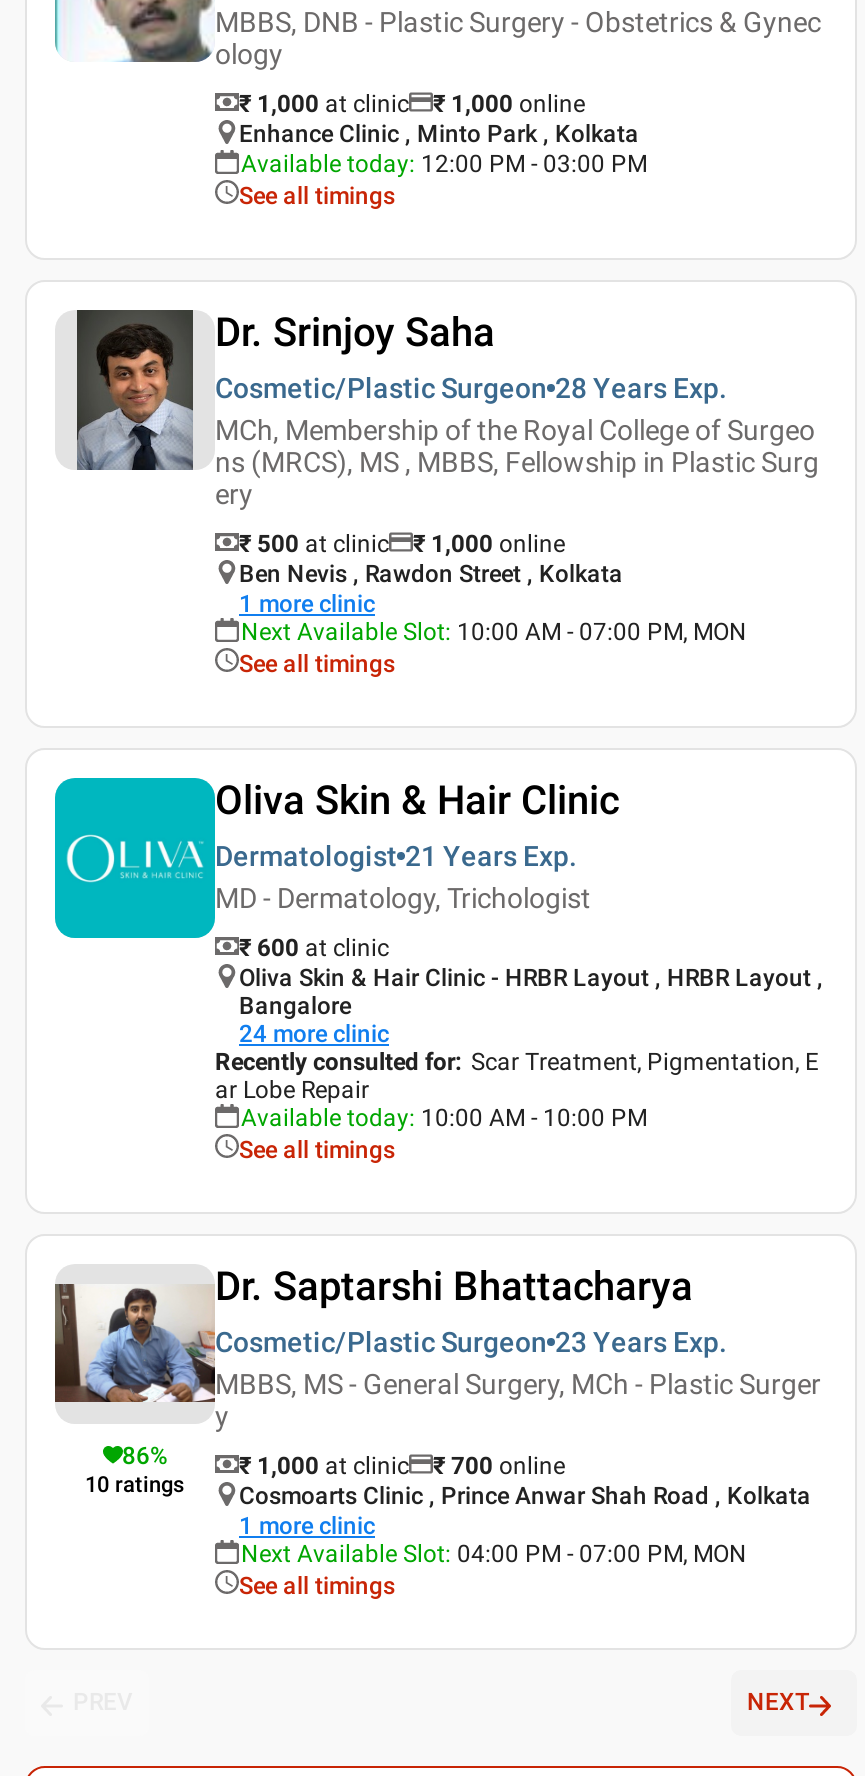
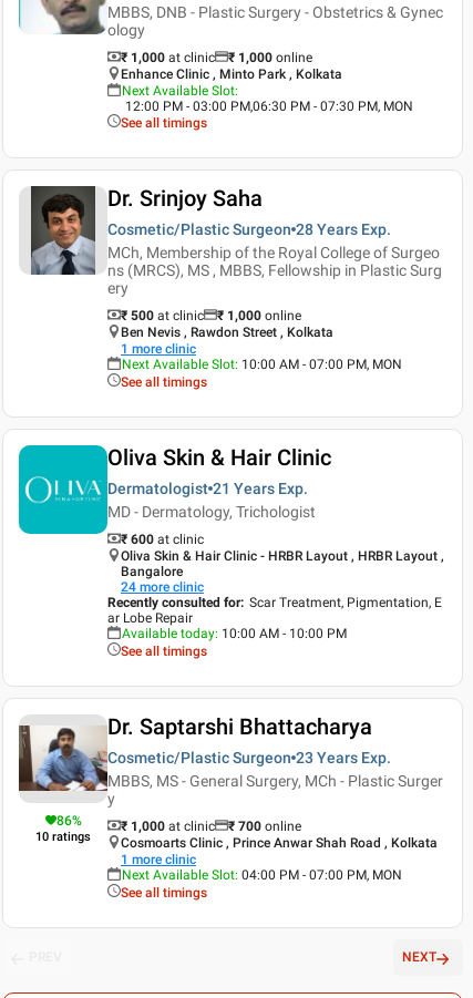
- Available today: 12:00 PM - 03:00 PM
+ Next Available Slot:
+ 12:00 PM - 03:00 PM,06:30 PM - 07:30 PM, MON
